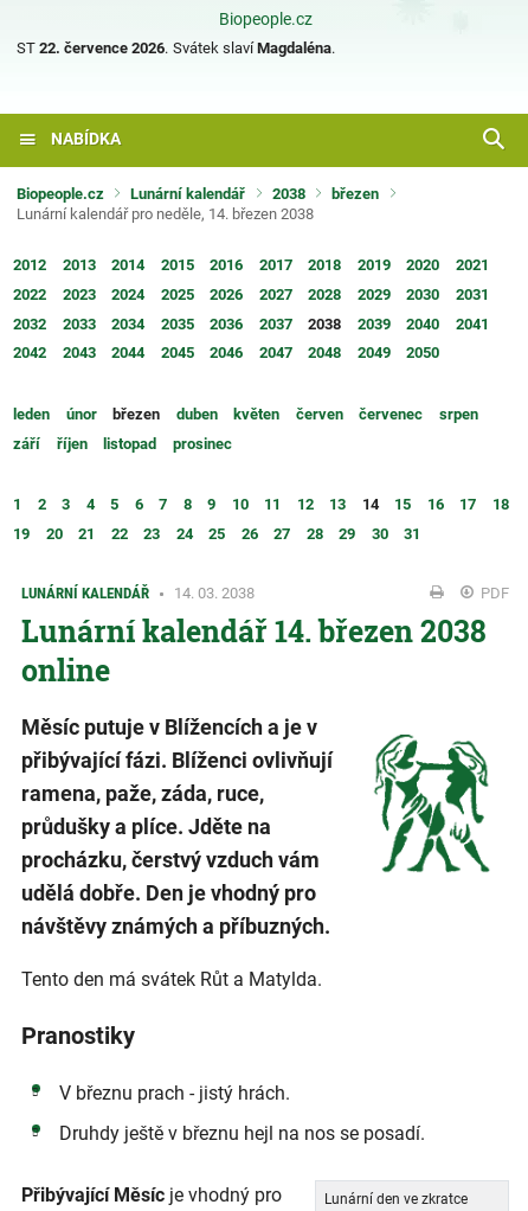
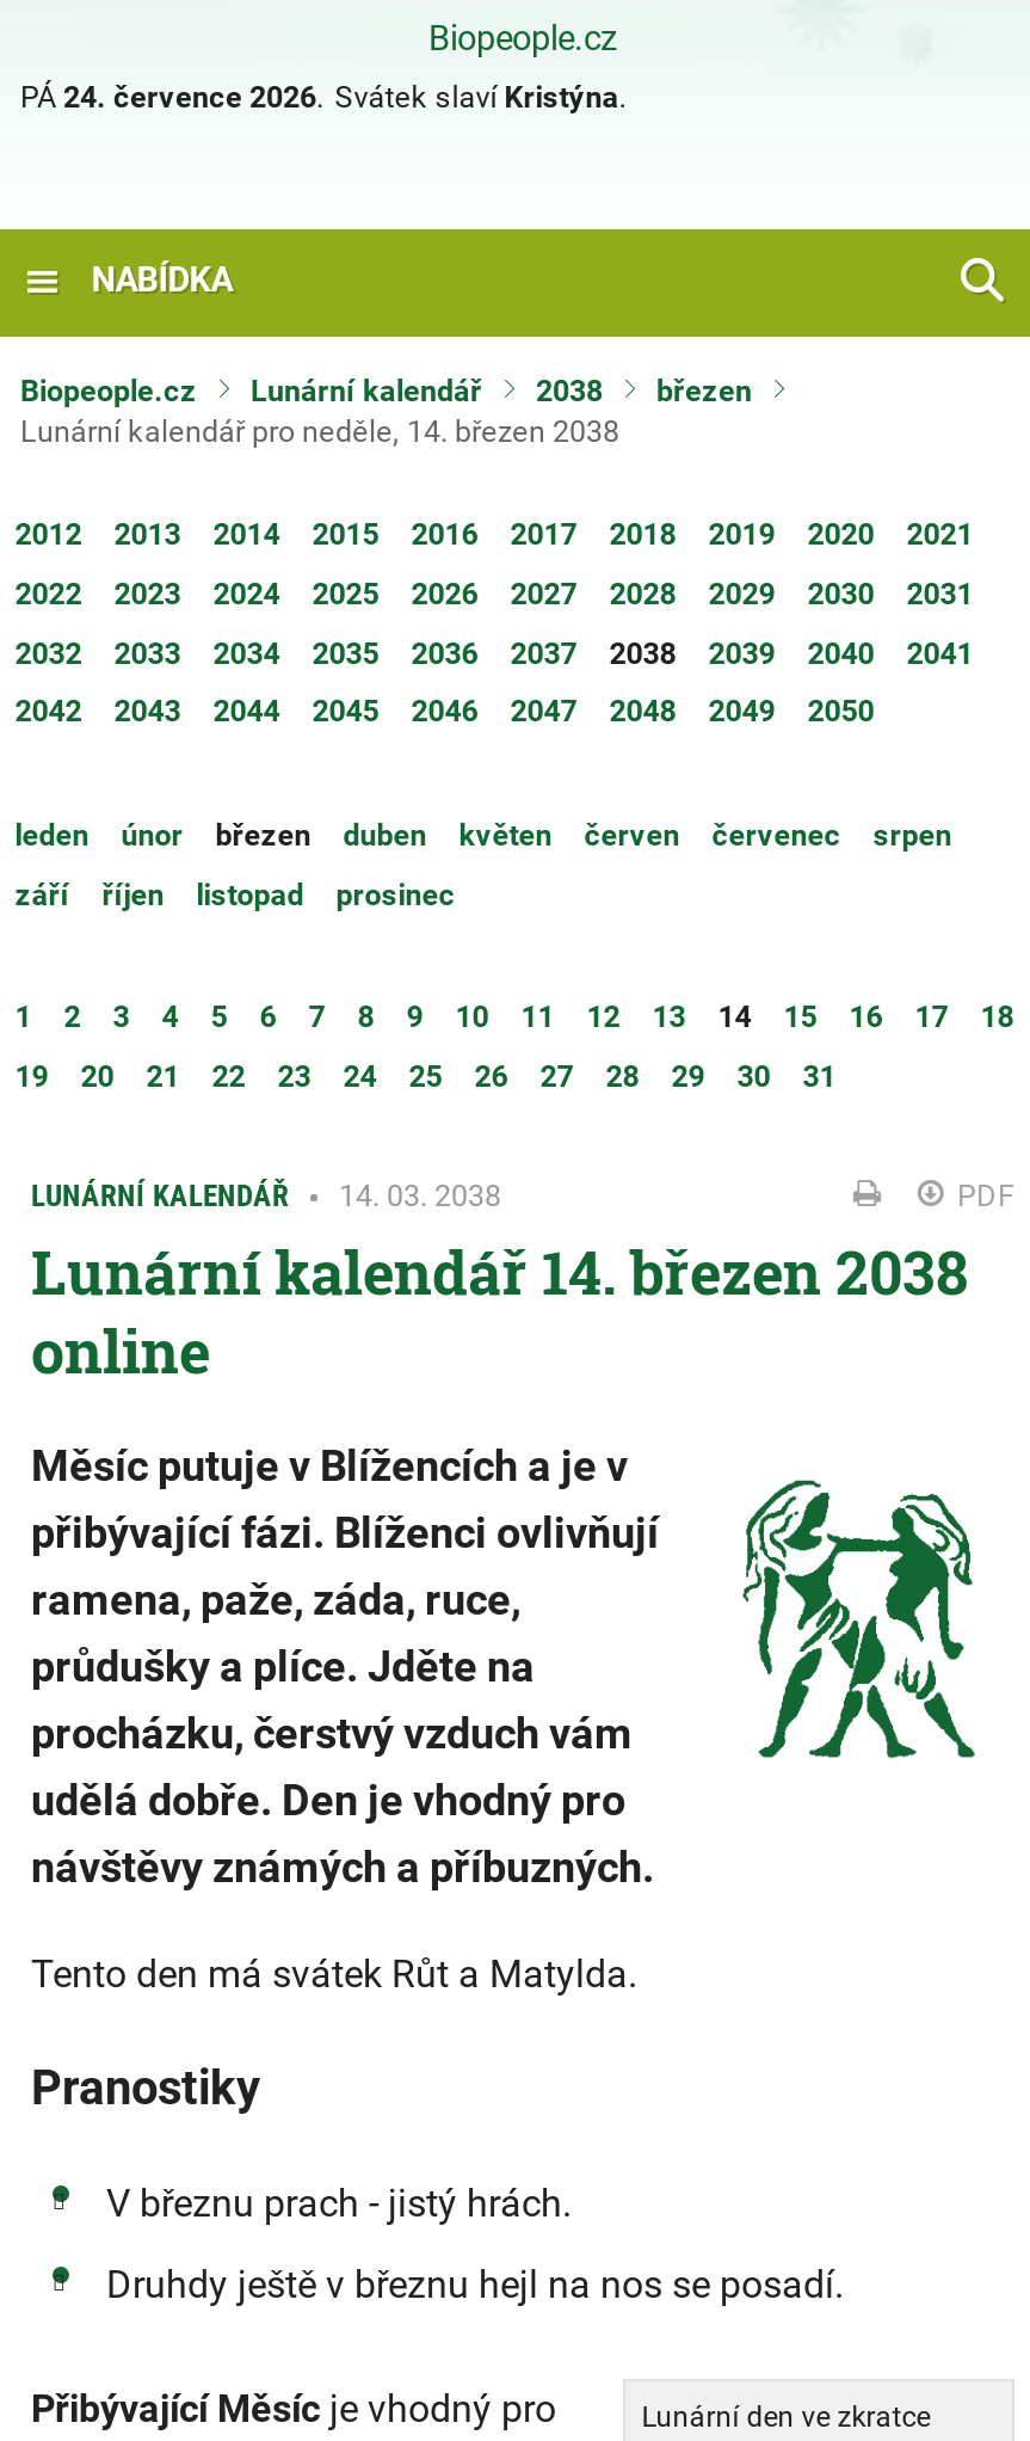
- ST 22. července 2026. Svátek slaví Magdaléna.
+ PÁ 24. července 2026. Svátek slaví Kristýna.
